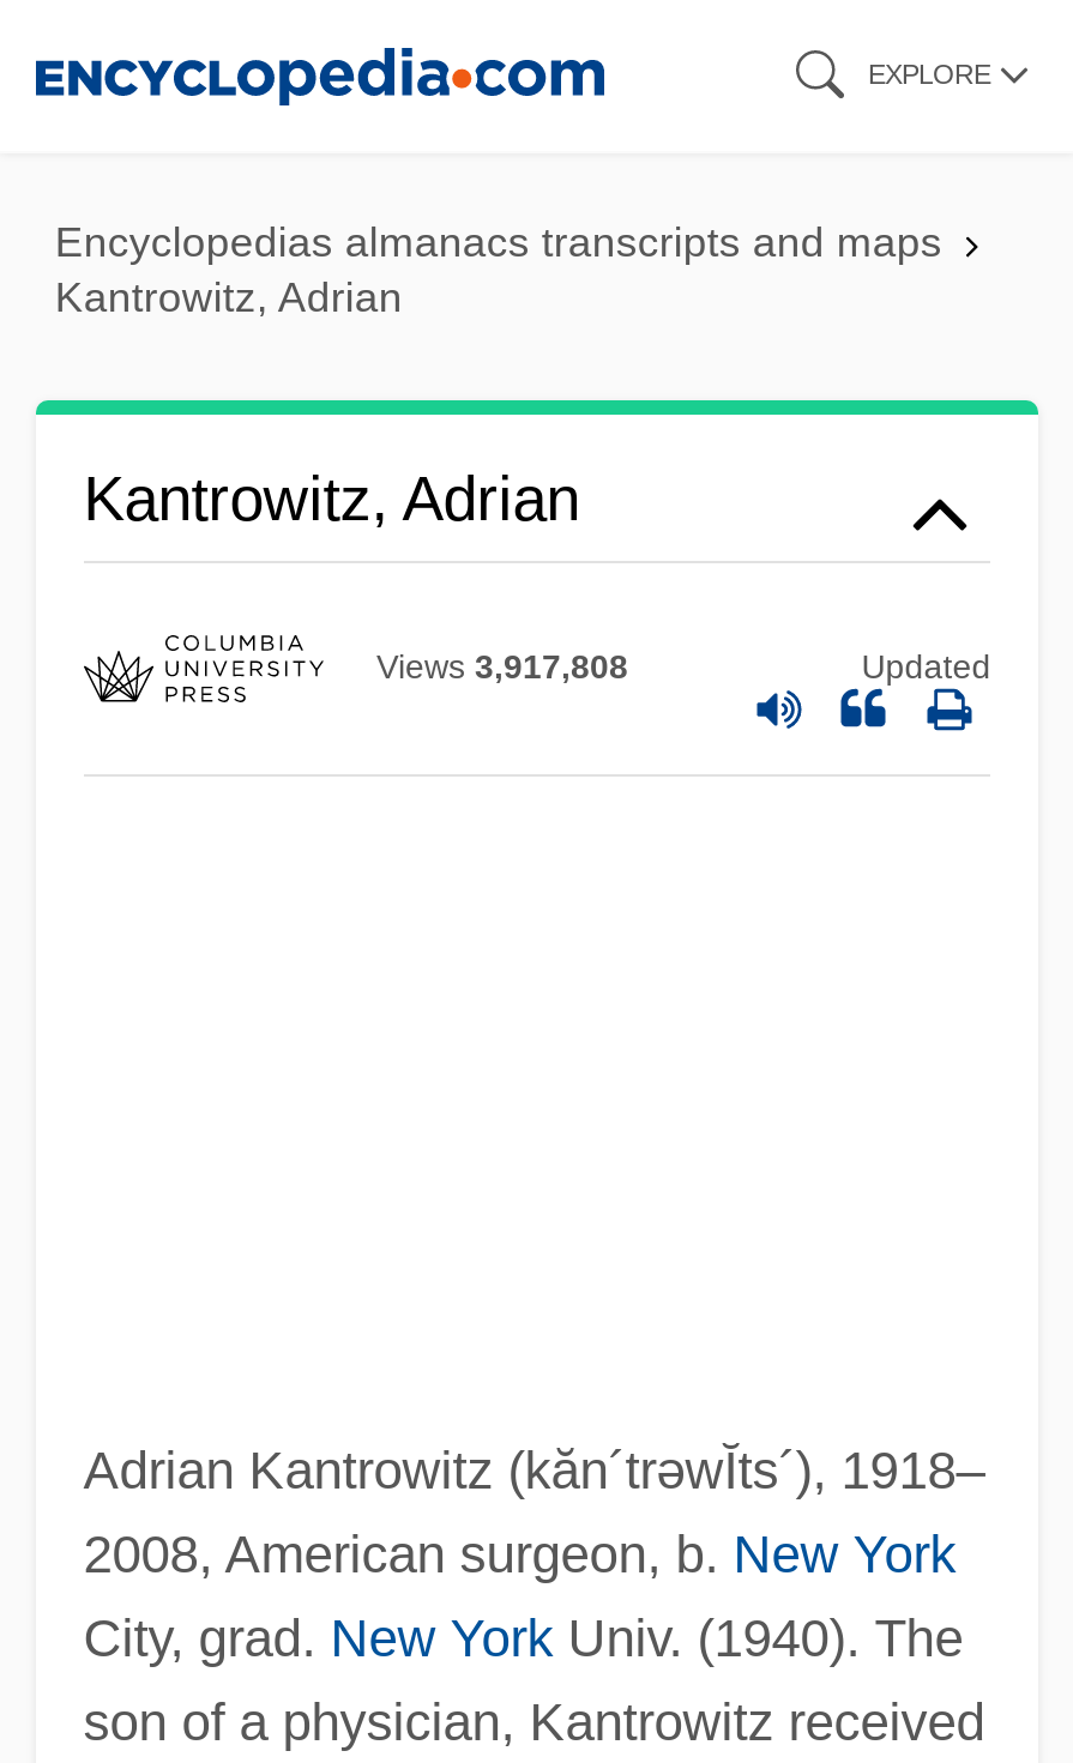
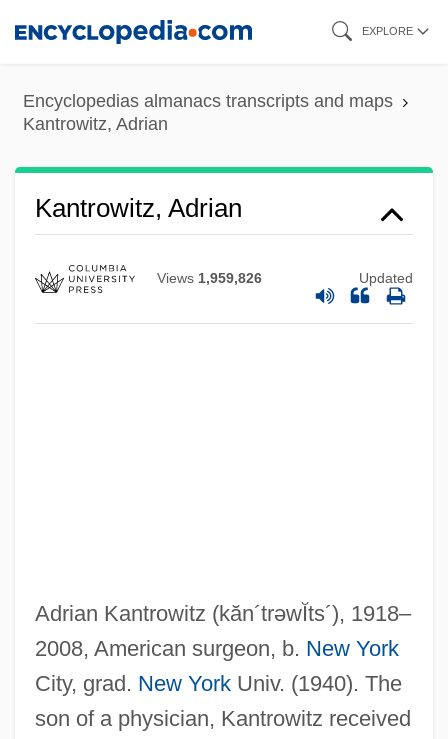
- Views 3,917,808
+ Views 1,959,826
